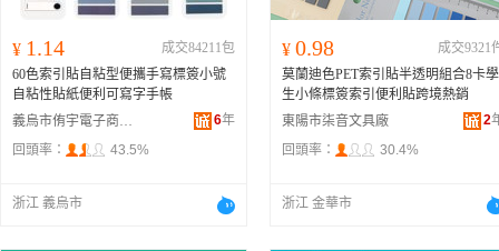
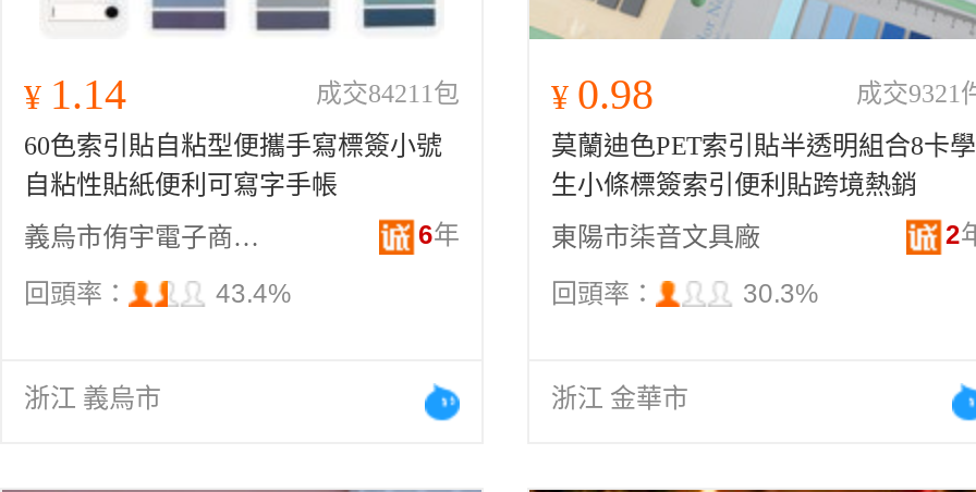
- 43.5%
+ 43.4%

- 30.4%
+ 30.3%
